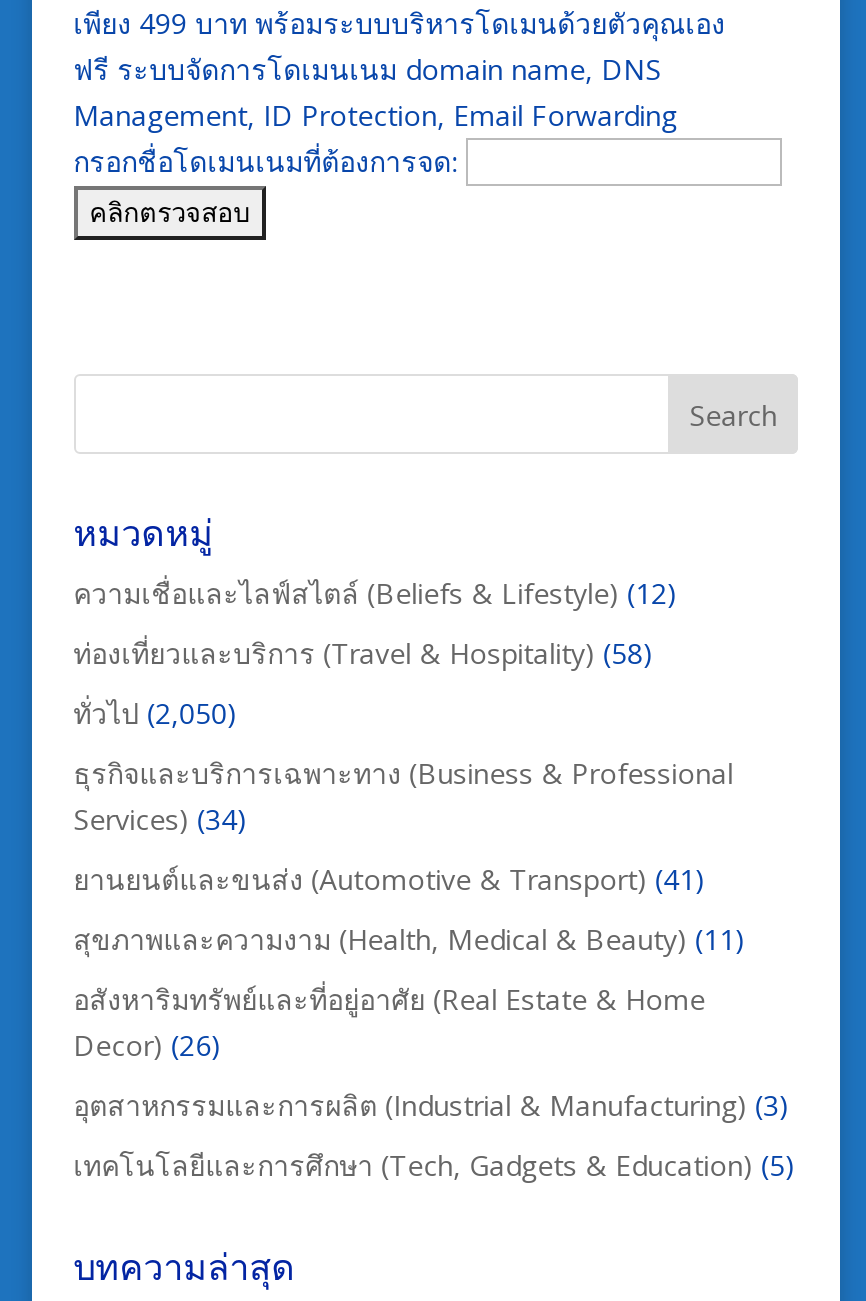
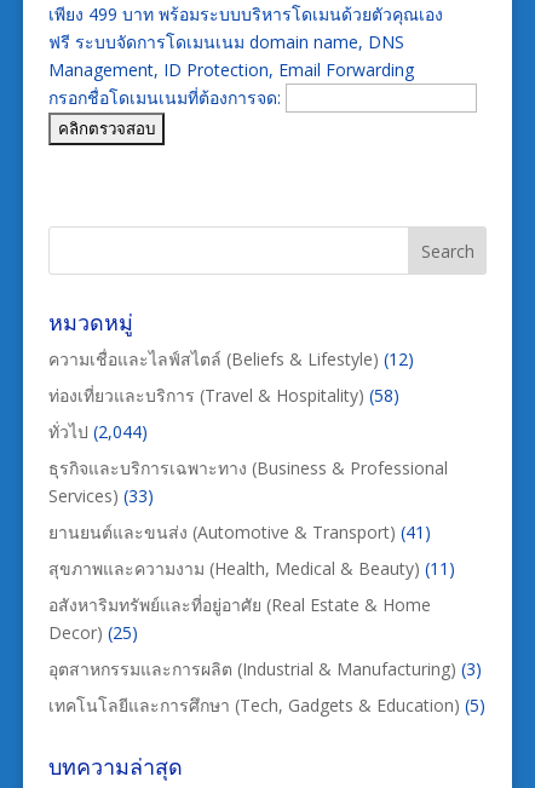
- ทั่วไป(2,050)
+ ทั่วไป(2,044)

- Services) (34)
+ Services) (33)

- Decor) (26)
+ Decor) (25)
